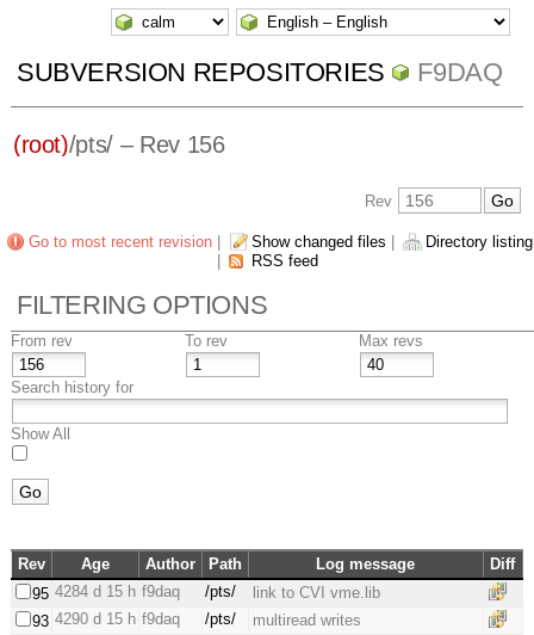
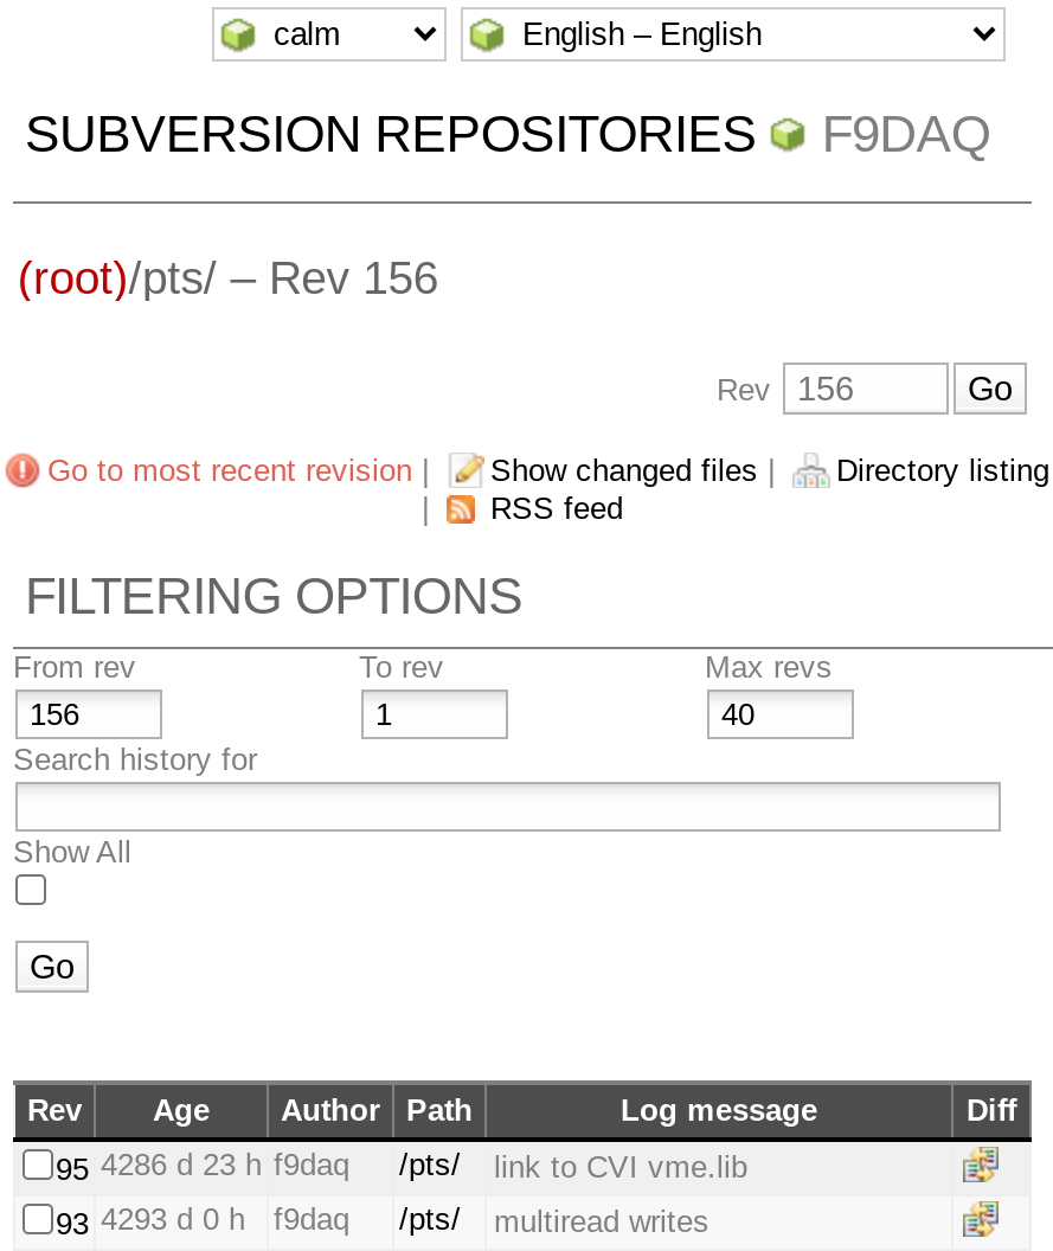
- 95 4284 d 15 h f9daq /pts/ link to CVI vme.lib
+ 95 4286 d 23 h f9daq /pts/ link to CVI vme.lib

- 93 4290 d 15 h f9daq
+ 93 4293 d 0 h
+ f9daq
